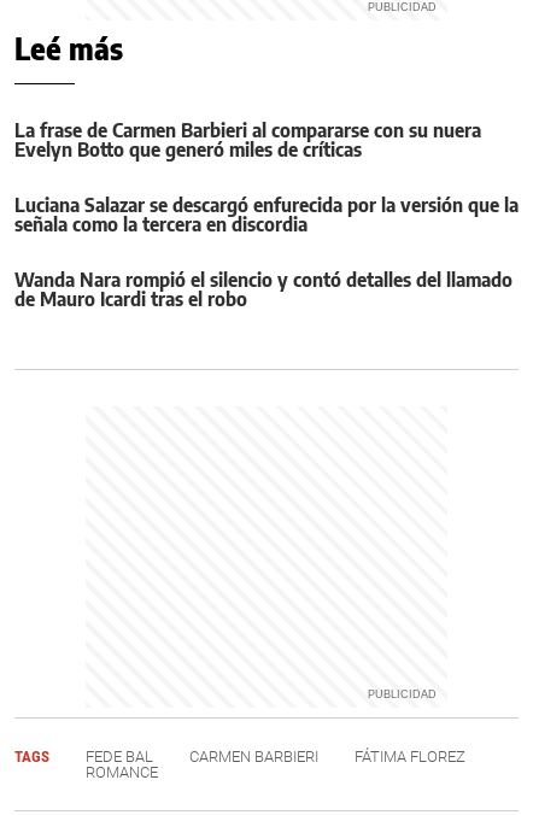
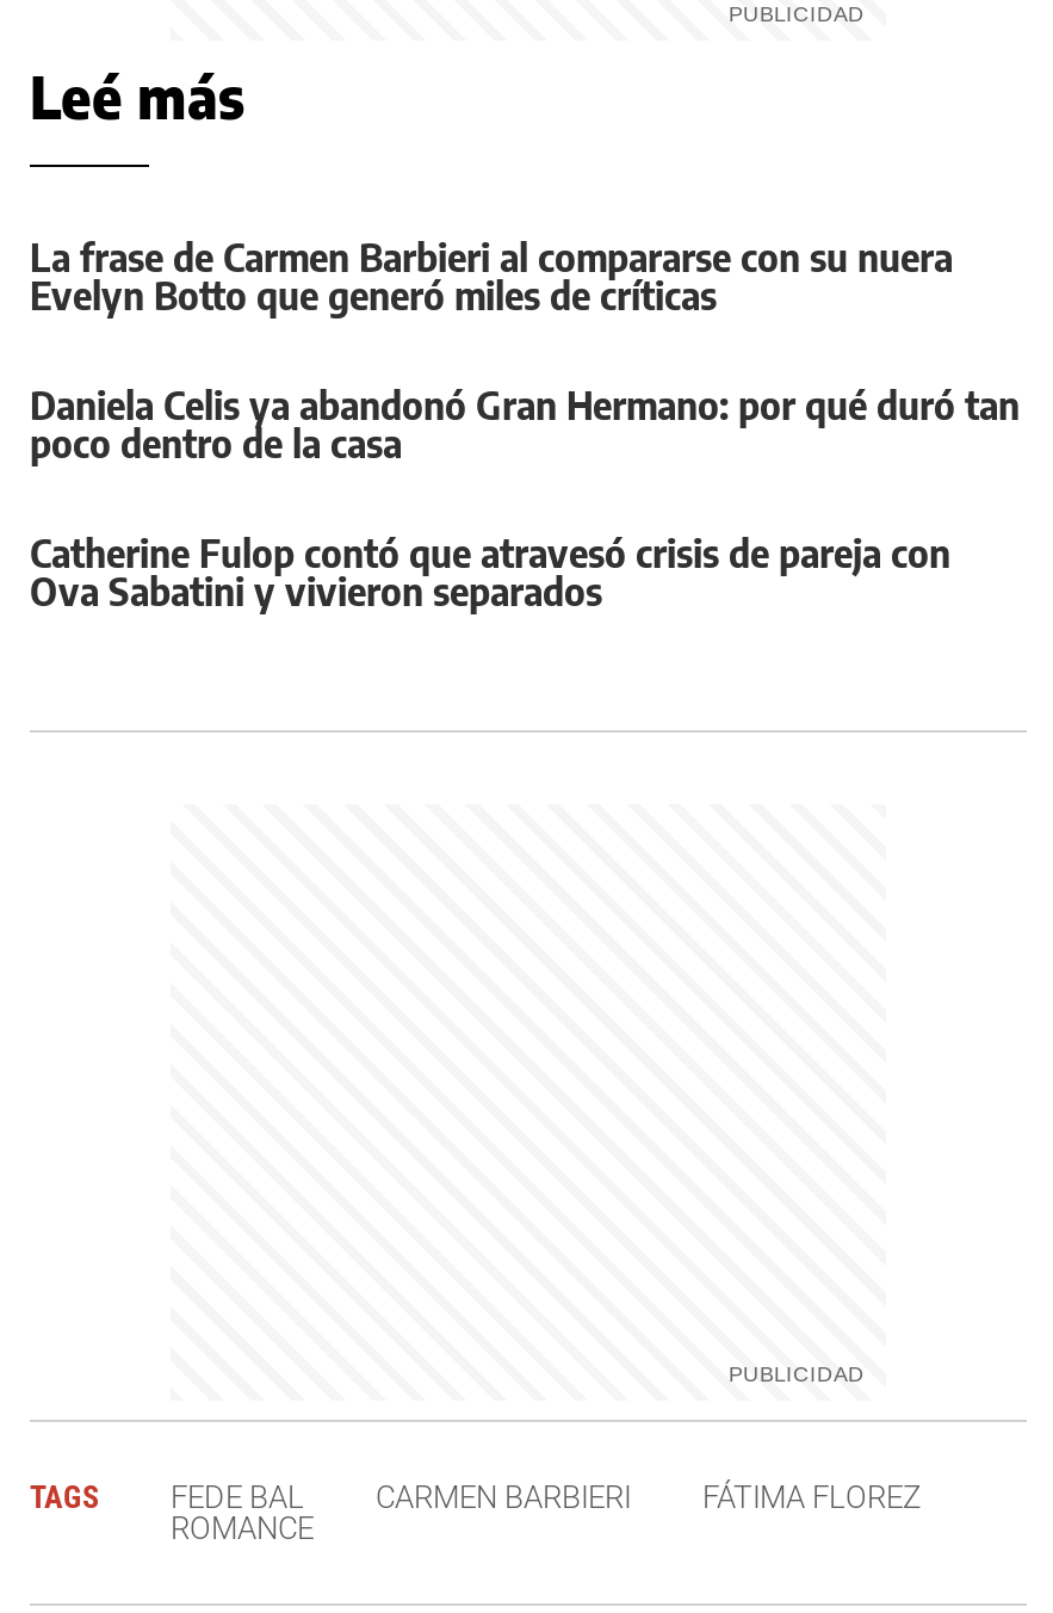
- Luciana Salazar se descargó enfurecida por la versión que la
- señala como la tercera en discordia
+ Daniela Celis ya abandonó Gran Hermano: por qué duró tan
+ poco dentro de la casa

- Wanda Nara rompió el silencio y contó detalles del llamado
- de Mauro Icardi tras el robo
+ Catherine Fulop contó que atravesó crisis de pareja con
+ Ova Sabatini y vivieron separados
